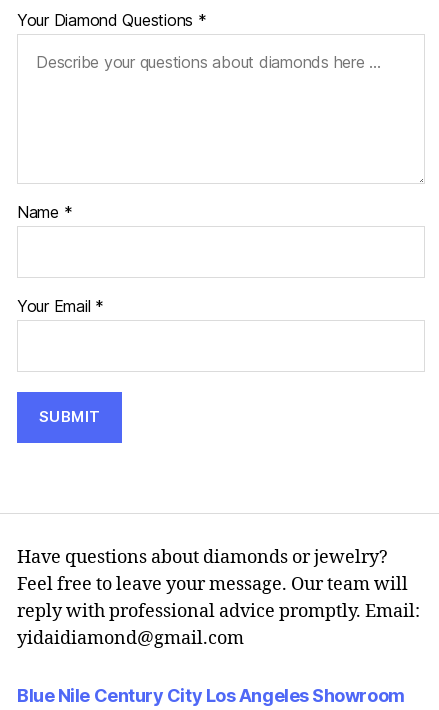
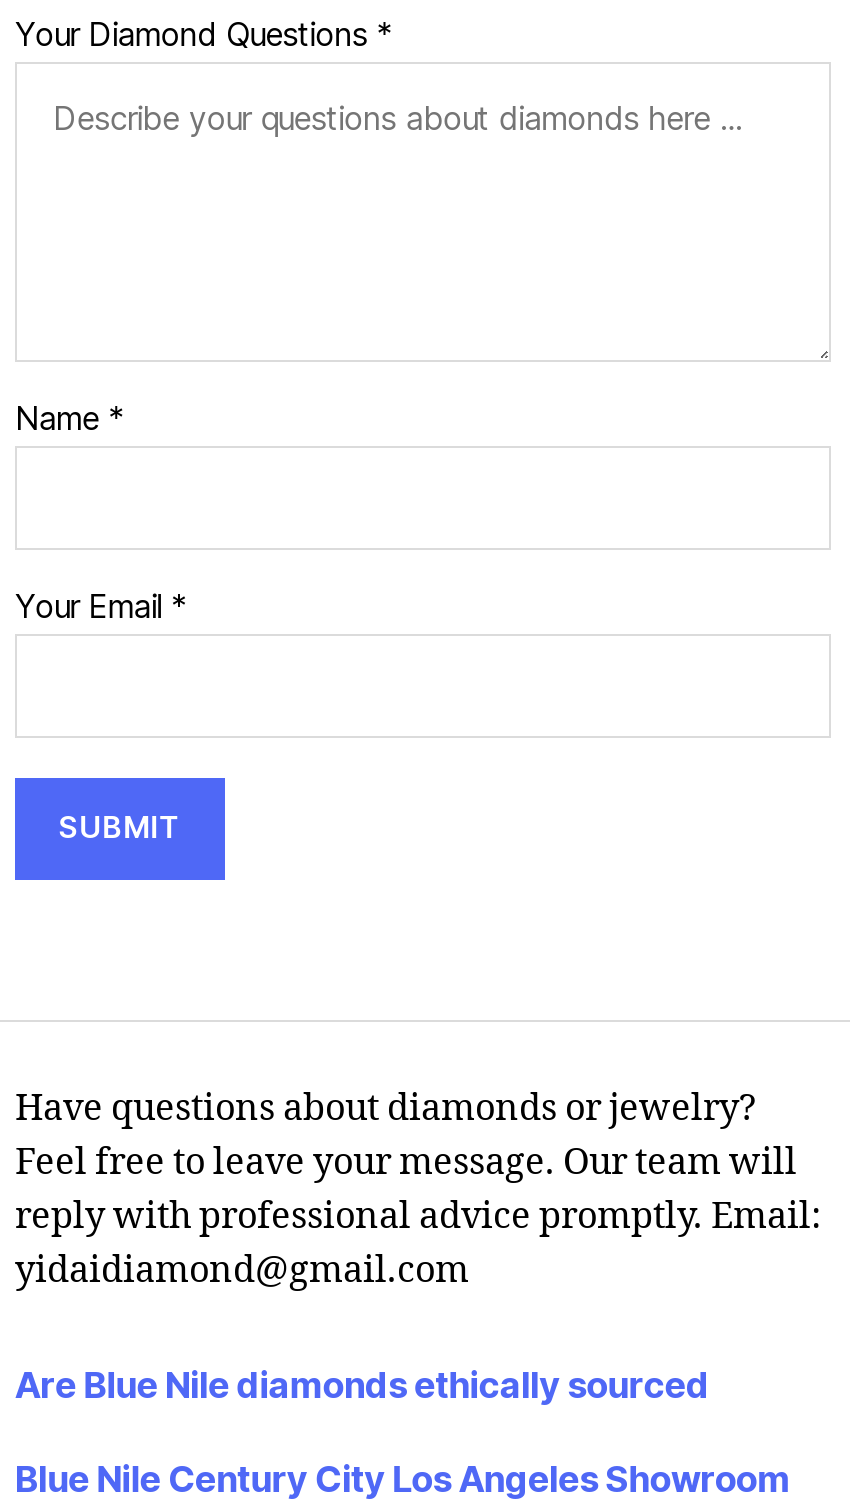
+ Are Blue Nile diamonds ethically sourced
